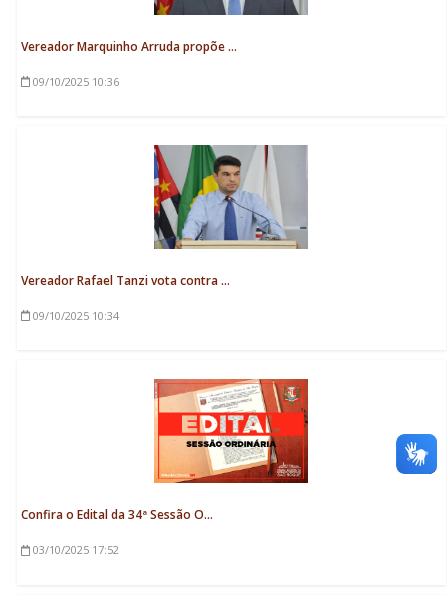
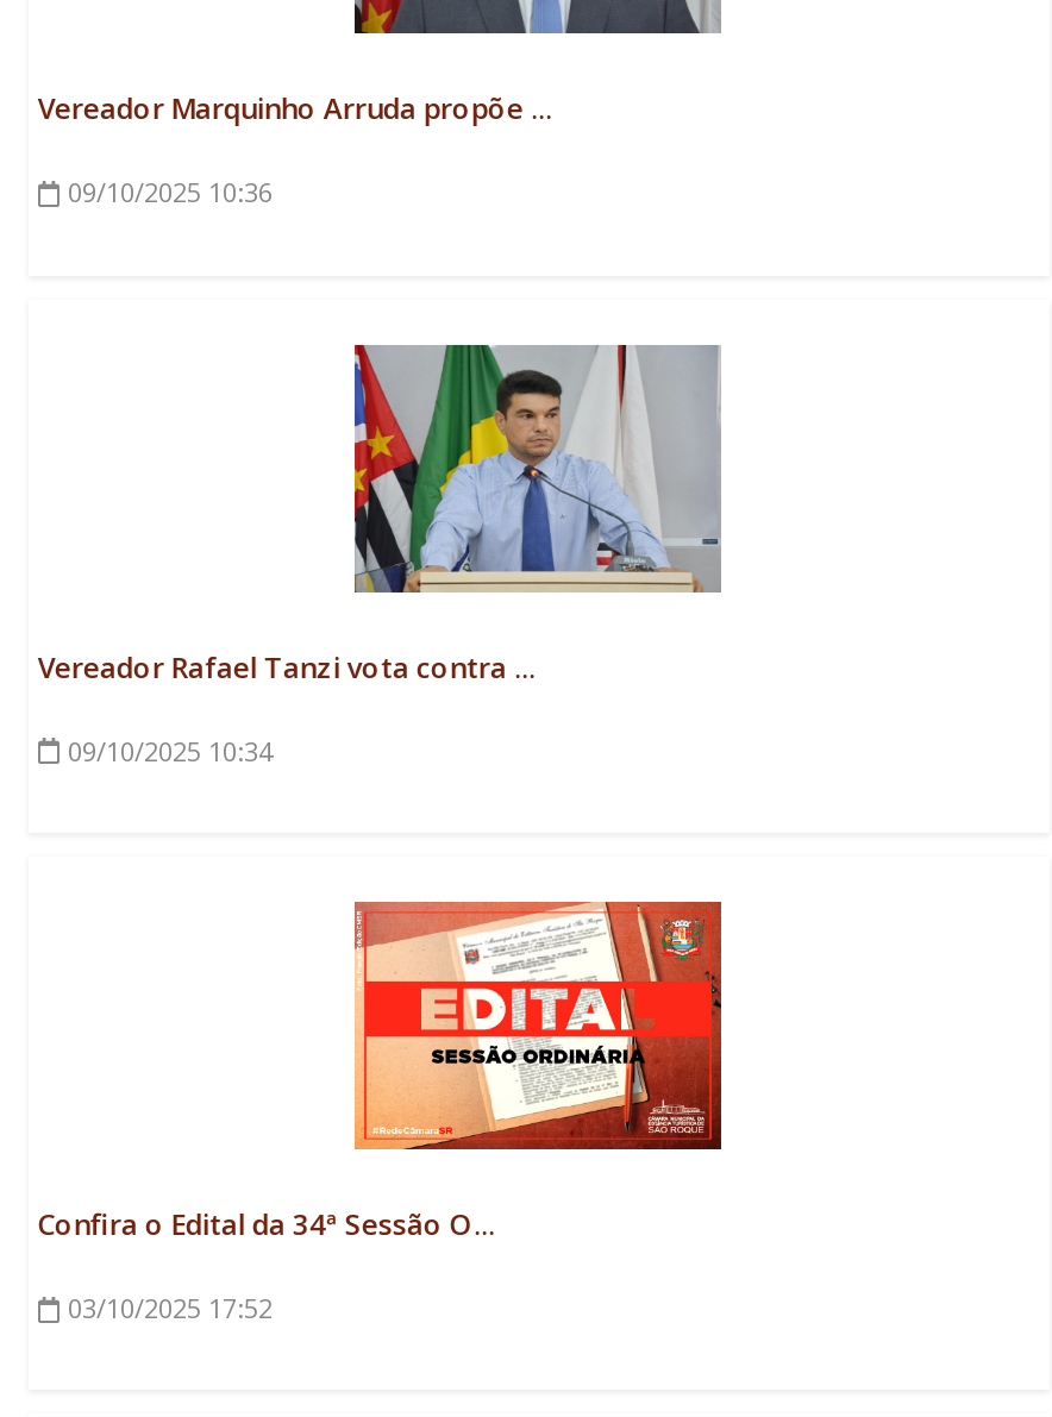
- [image]
